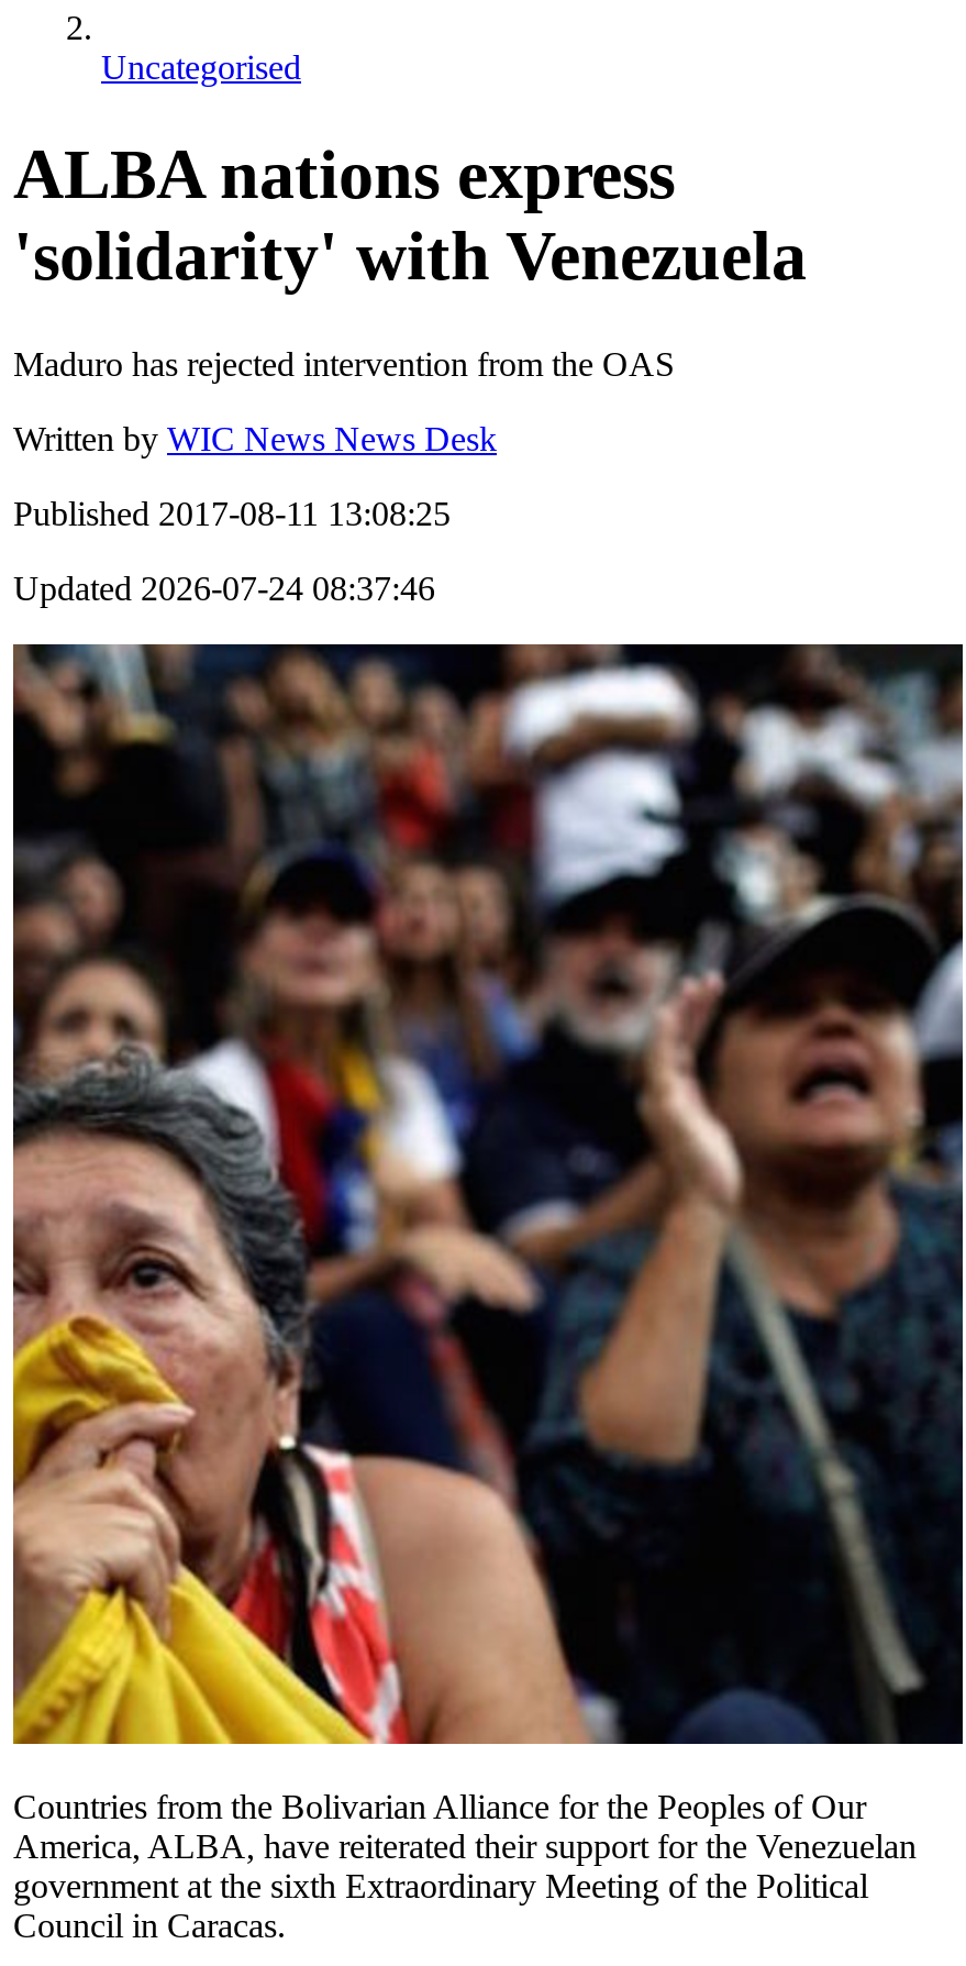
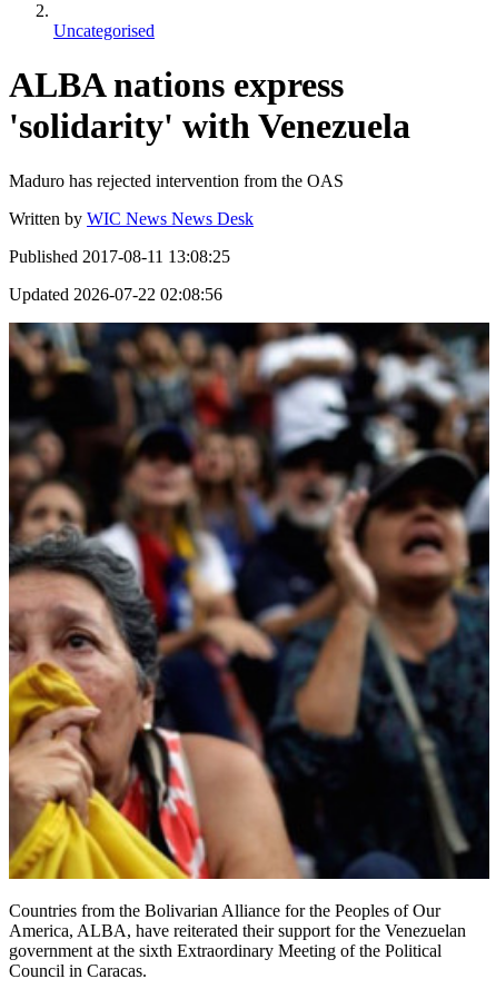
- Updated 2026-07-24 08:37:46
+ Updated 2026-07-22 02:08:56
